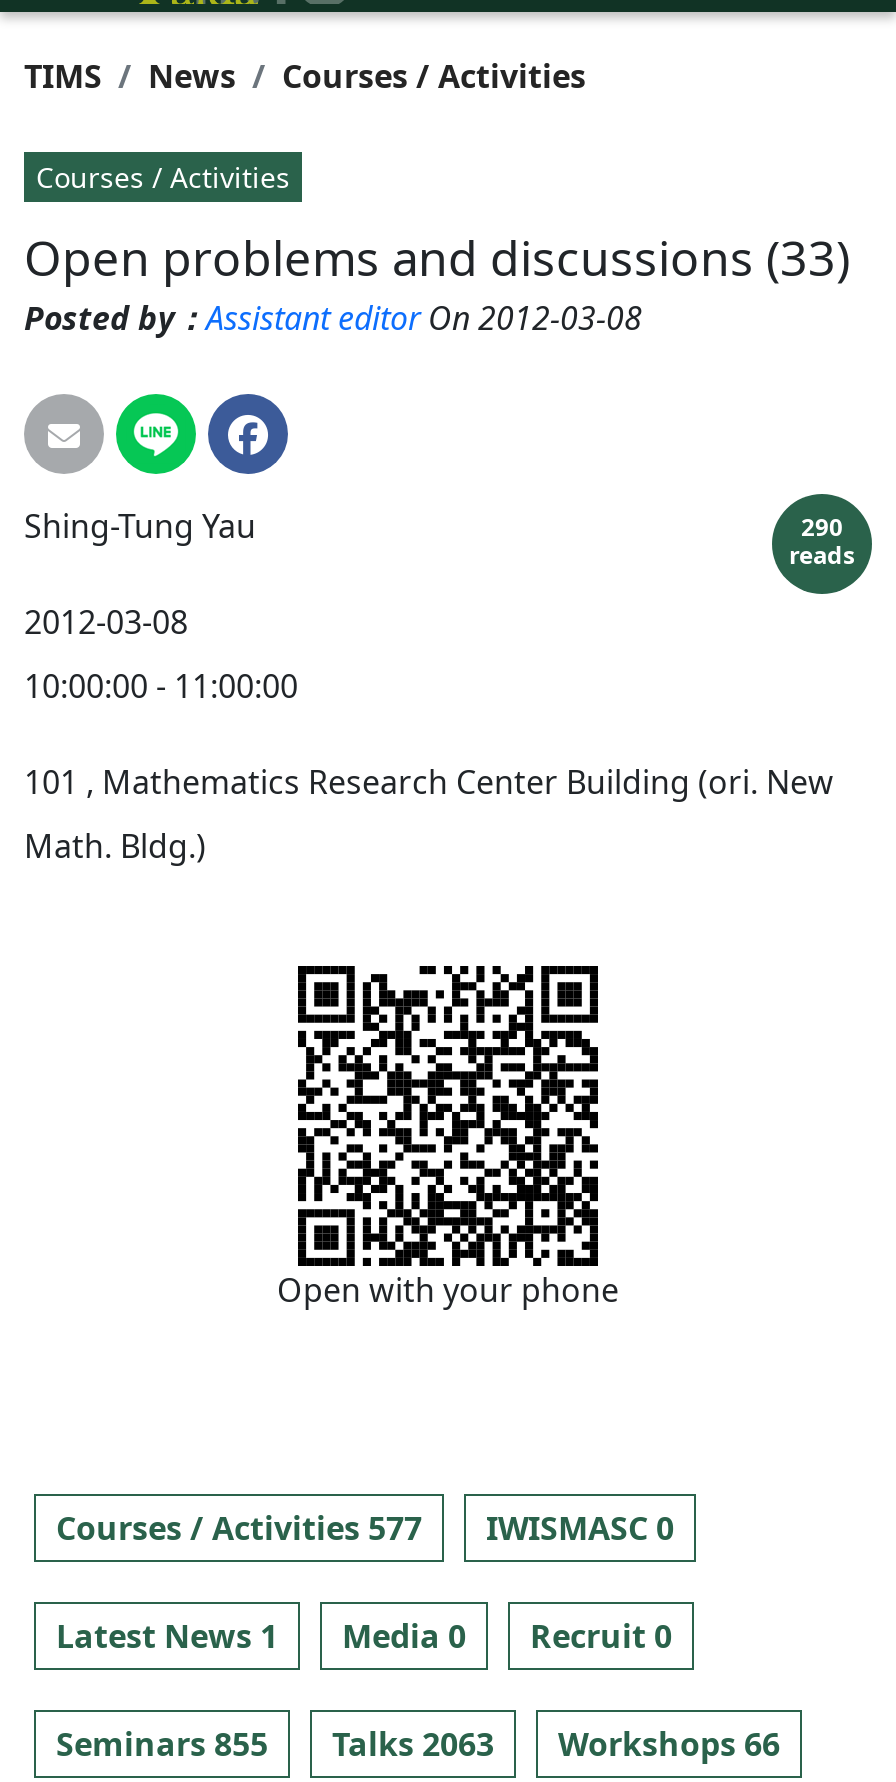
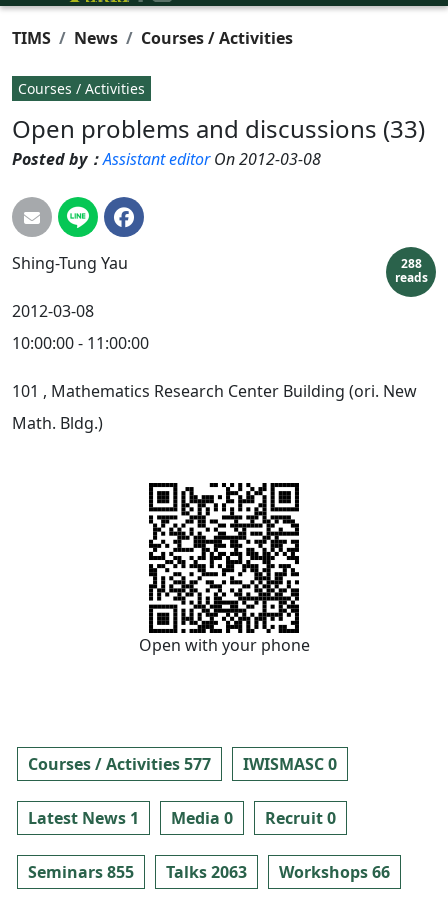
- 290
+ 288
